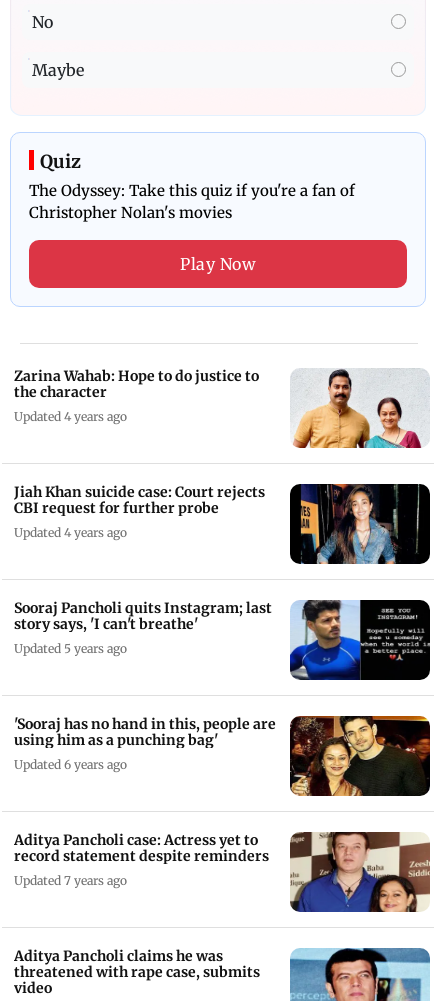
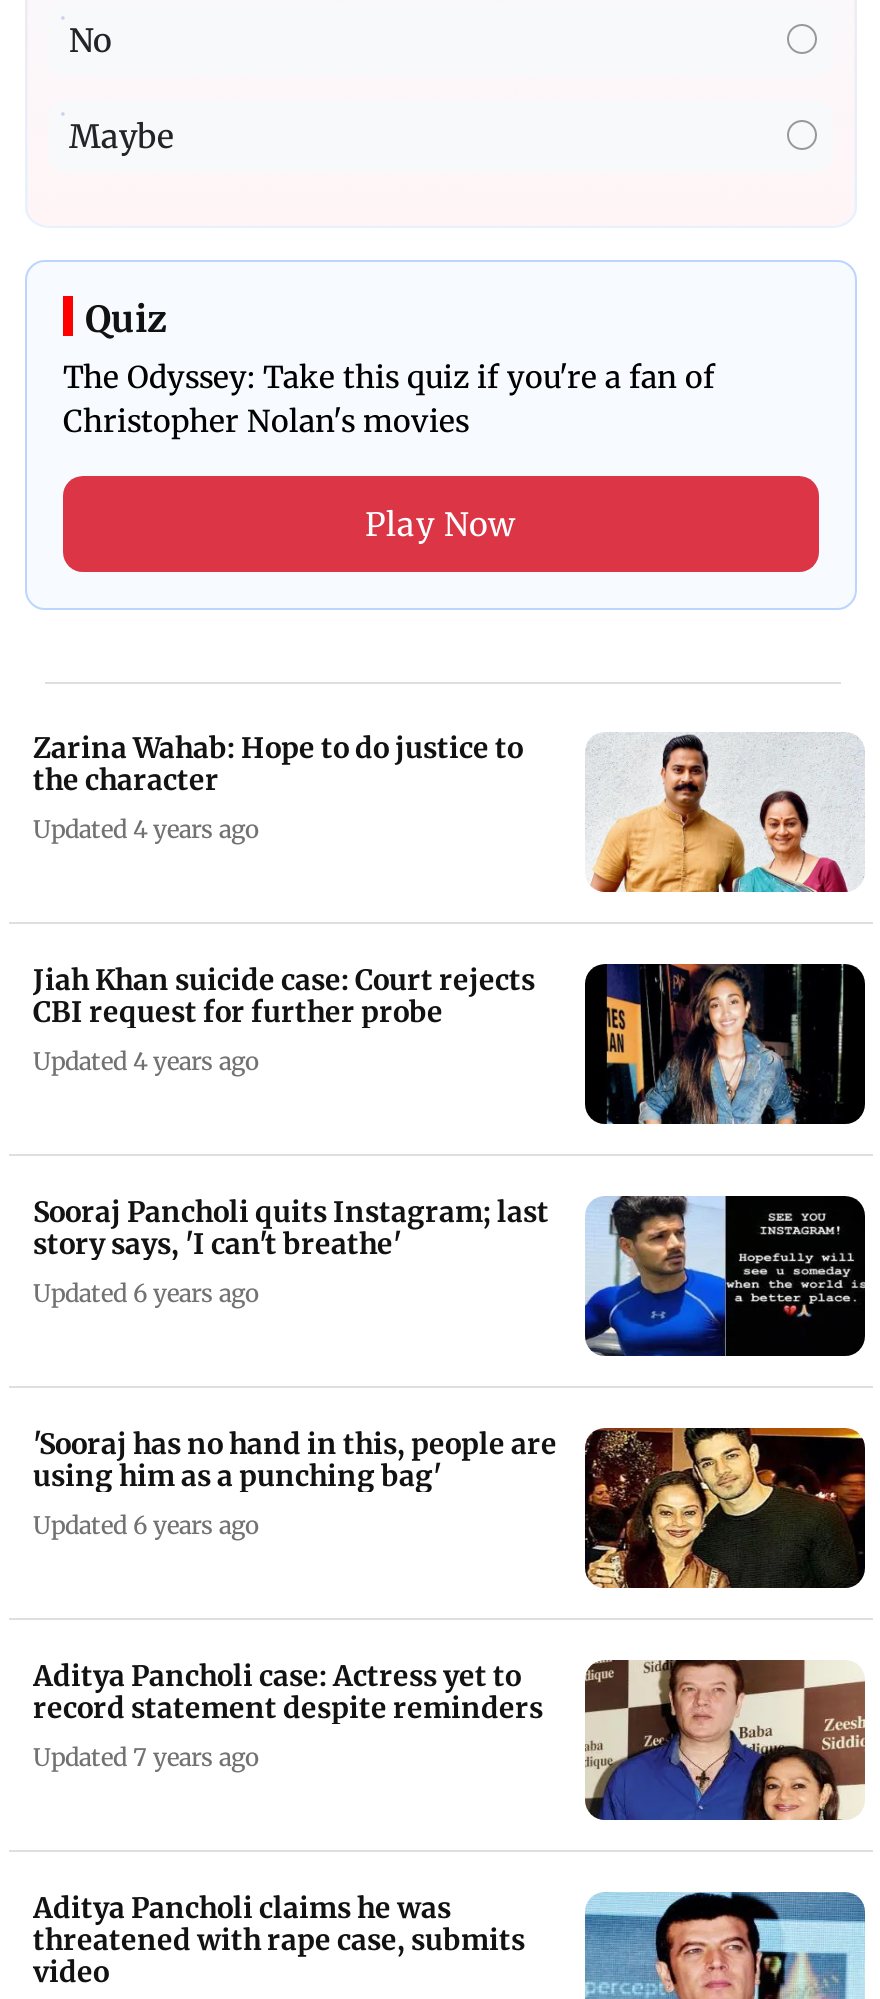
- Updated 5 years ago
+ Updated 6 years ago
